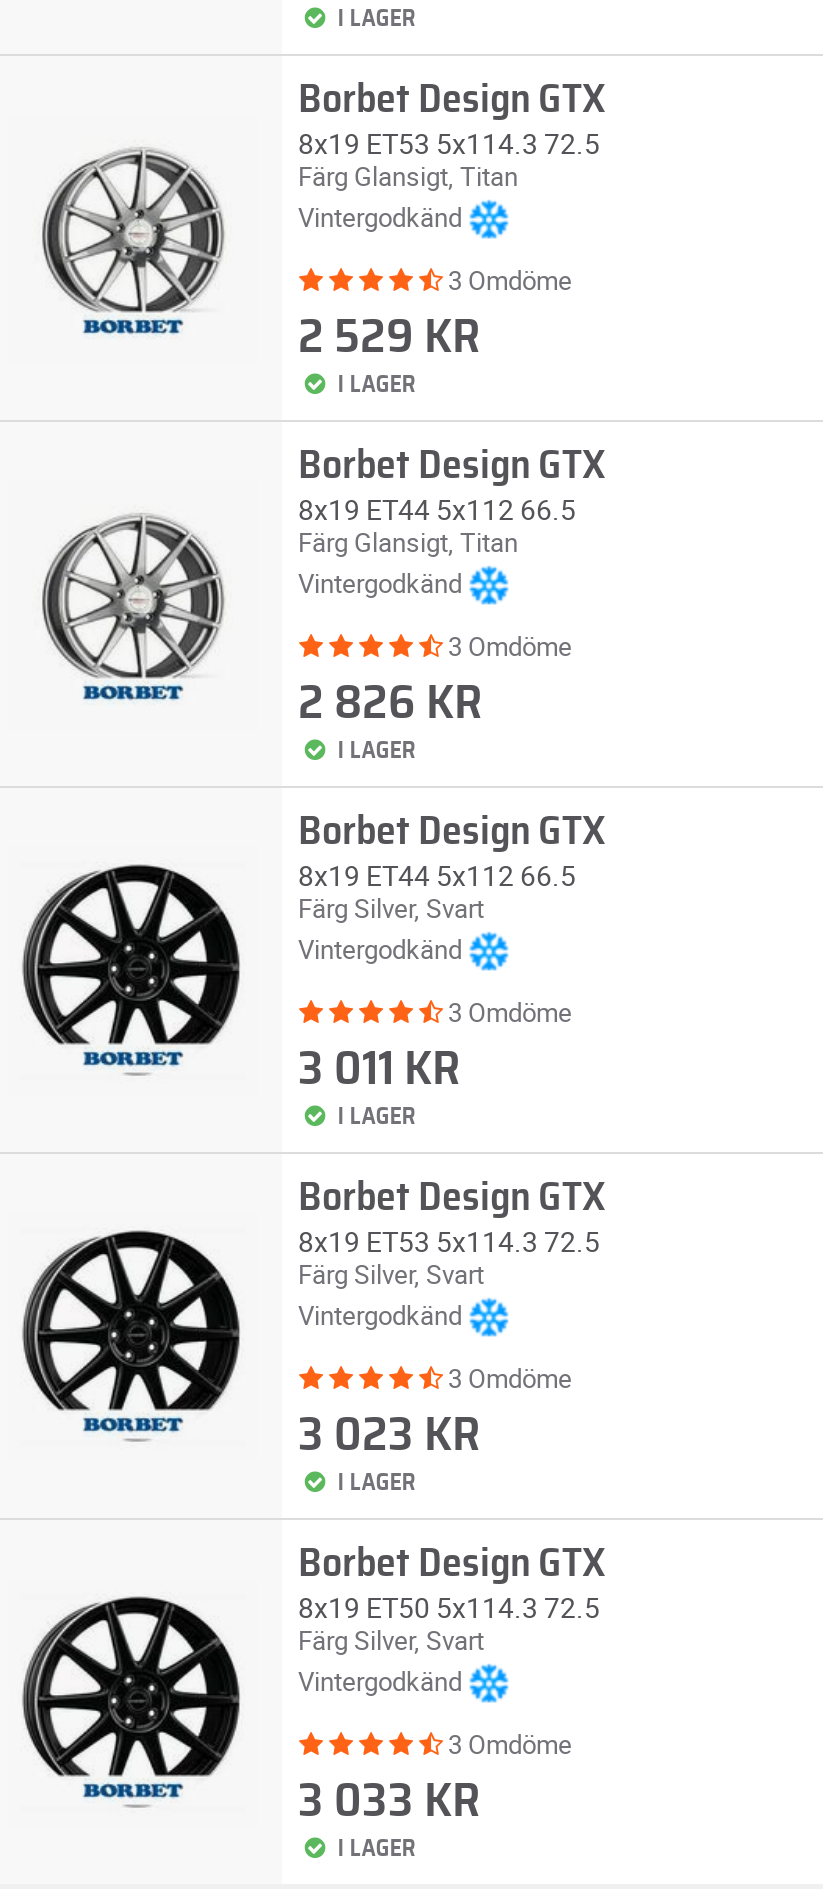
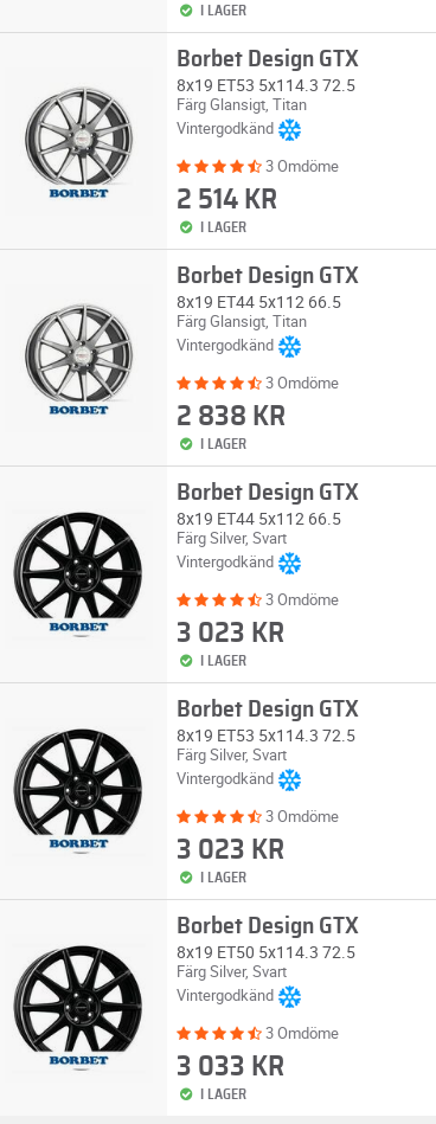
- 2 529 KR
+ 2 514 KR

- 2 826 KR
+ 2 838 KR

- 3 011 KR
+ 3 023 KR
